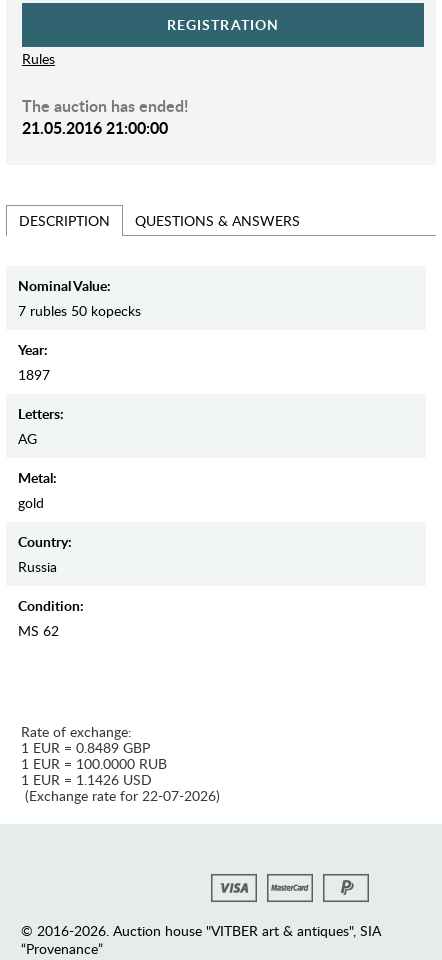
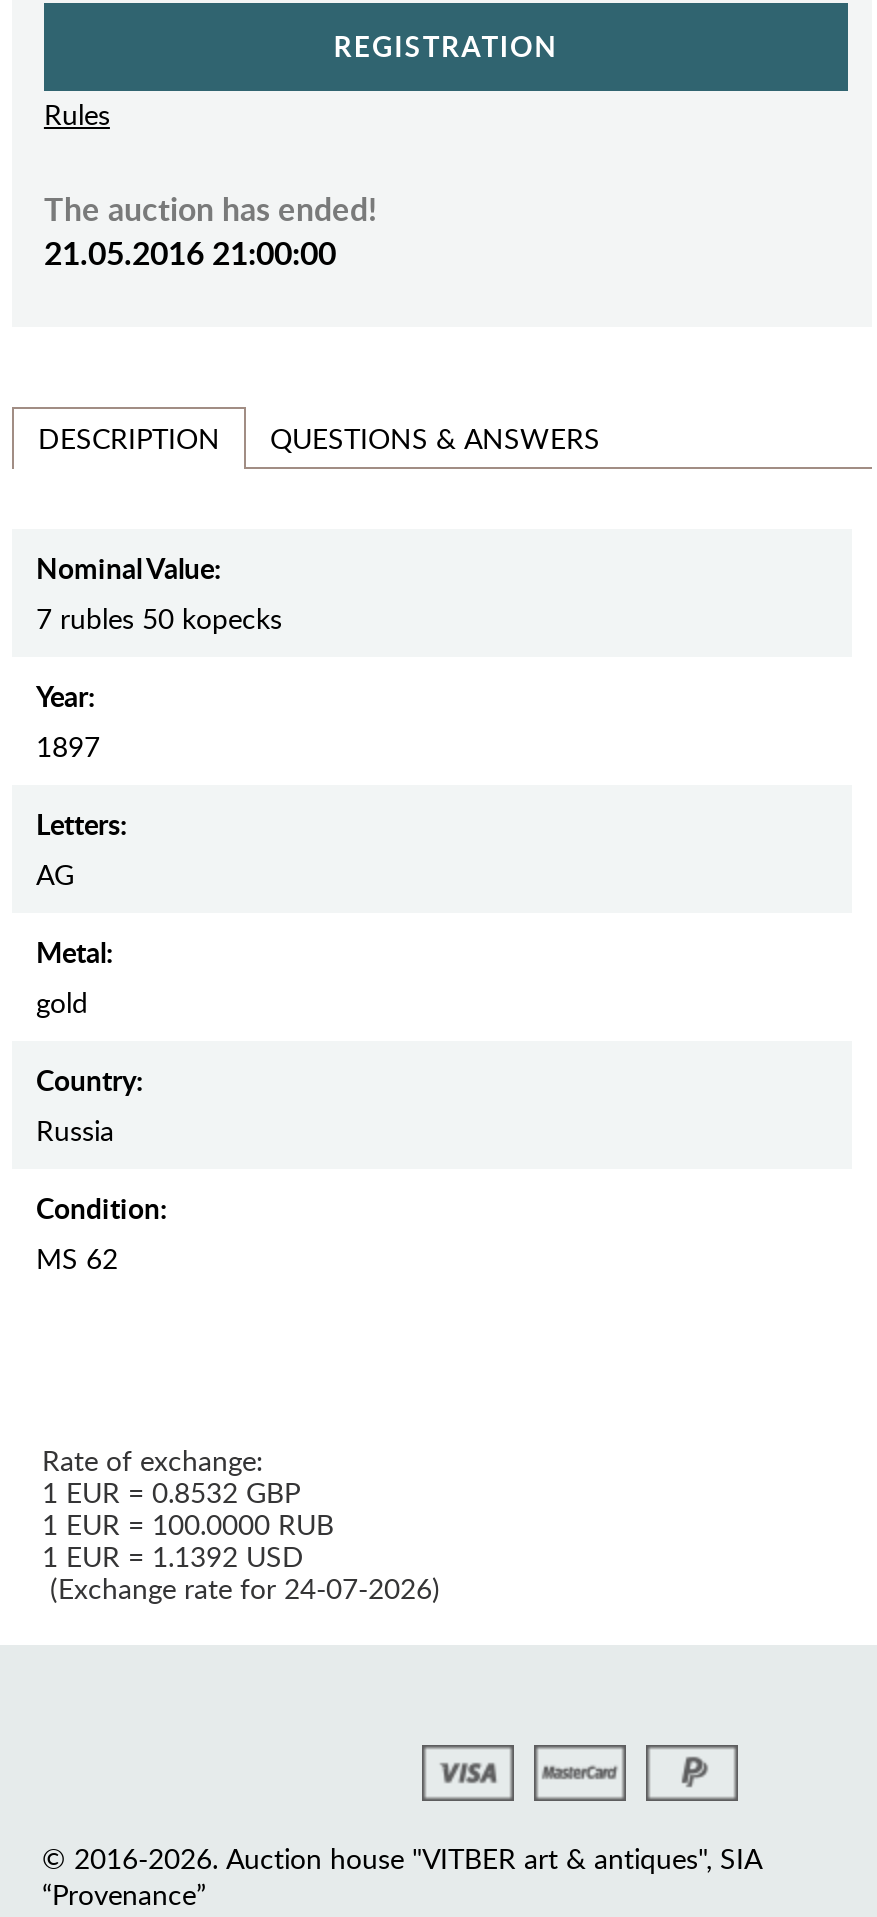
- 1 EUR = 0.8489 GBP
+ 1 EUR = 0.8532 GBP

- 1 EUR = 1.1426 USD
+ 1 EUR = 1.1392 USD

- (Exchange rate for 22-07-2026)
+ (Exchange rate for 24-07-2026)
